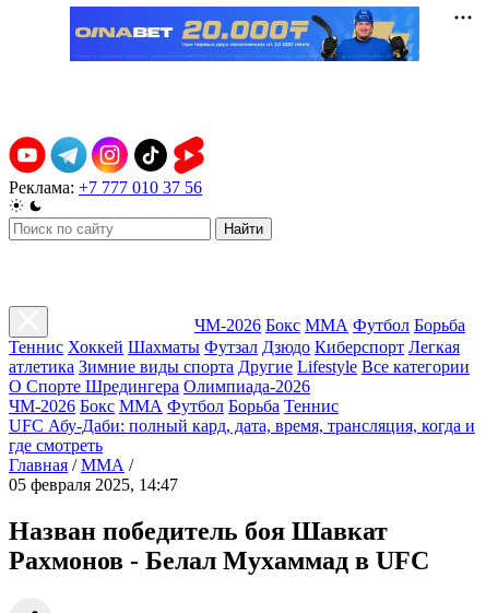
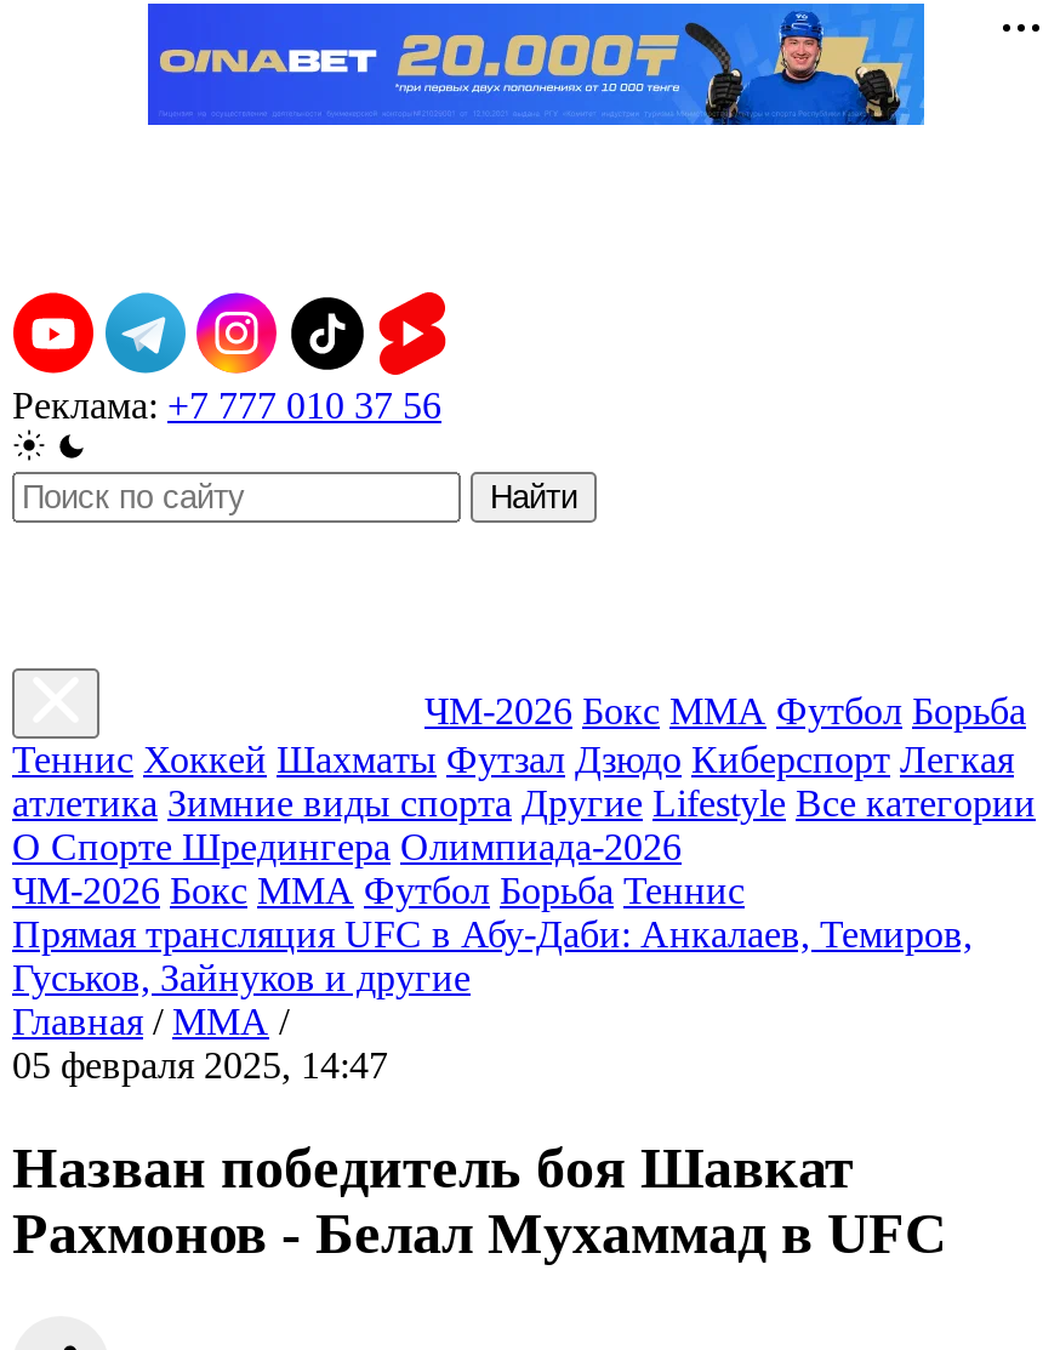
- UFC Абу-Даби: полный кард, дата, время, трансляция, когда и
- где смотреть
+ Прямая трансляция UFC в Абу-Даби: Анкалаев, Темиров,
+ Гуськов, Зайнуков и другие
